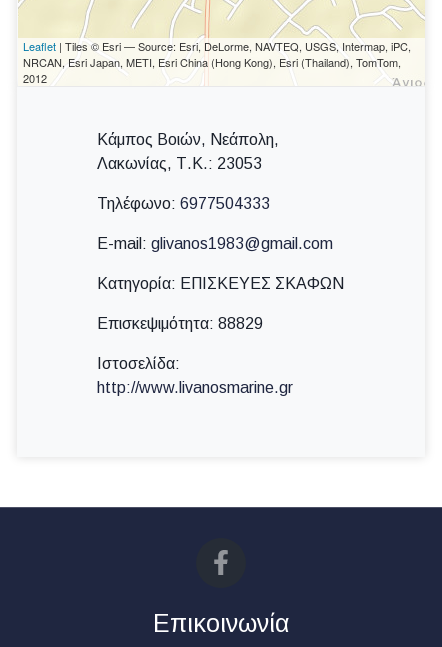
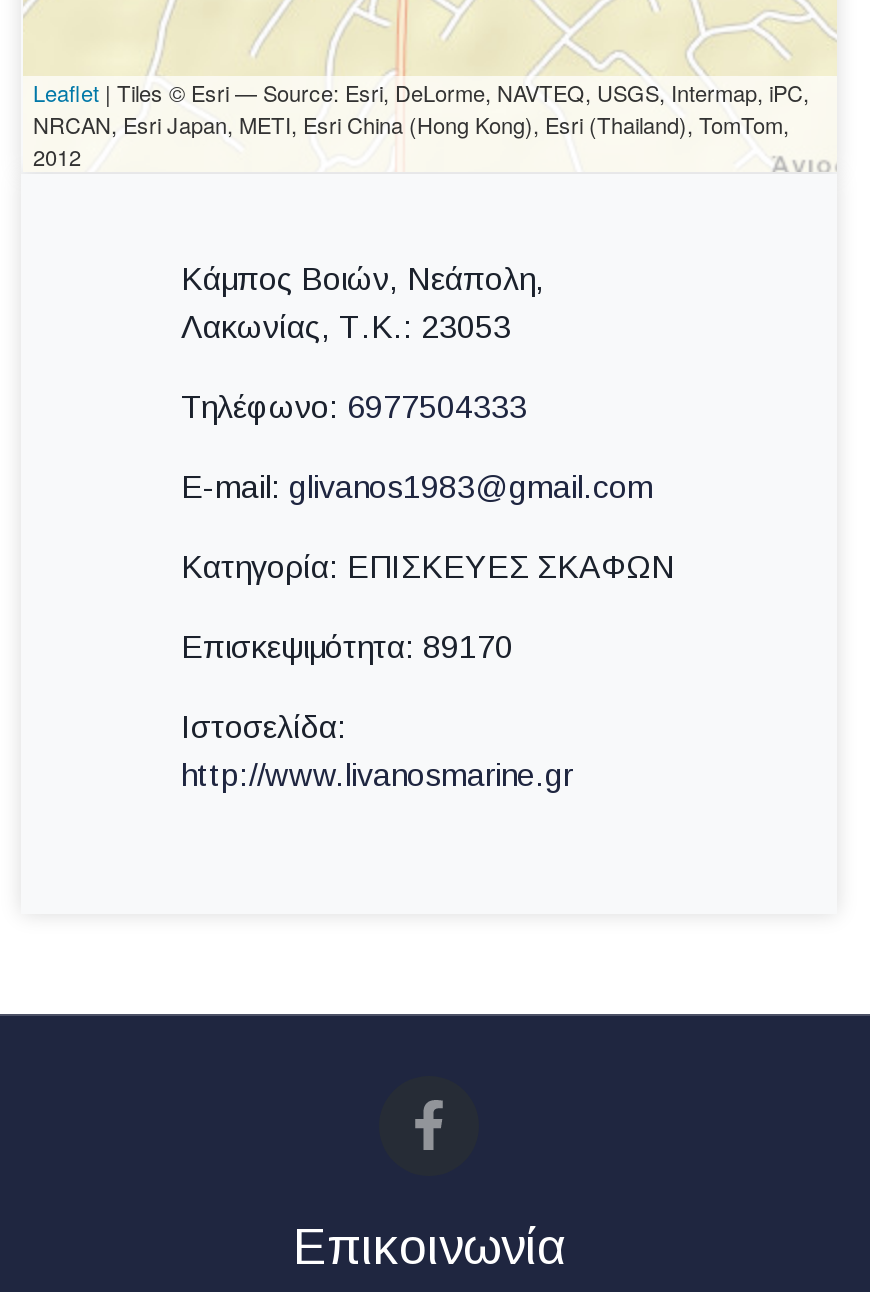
- Επισκεψιμότητα: 88829
+ Επισκεψιμότητα: 89170
